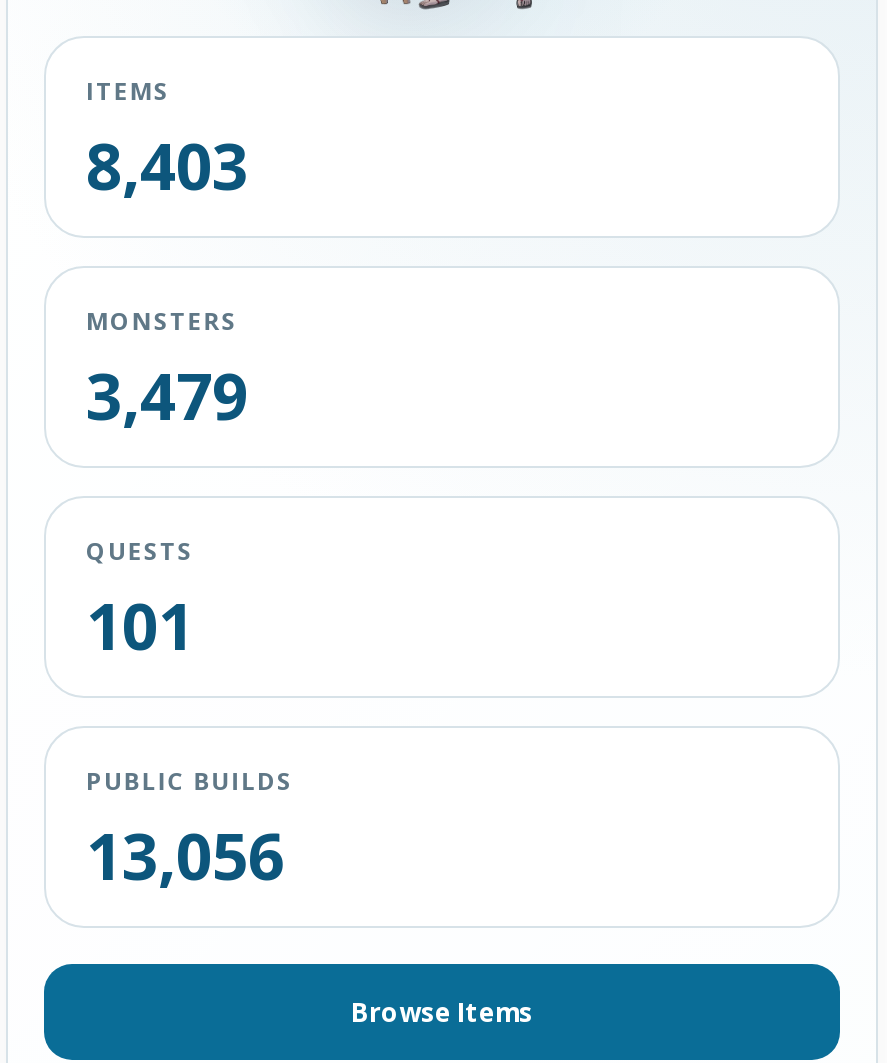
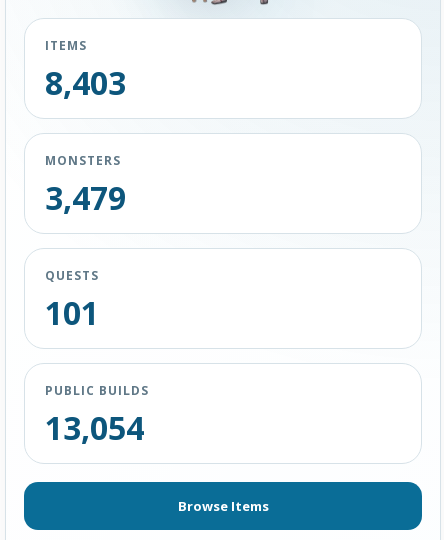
- 13,056
+ 13,054
